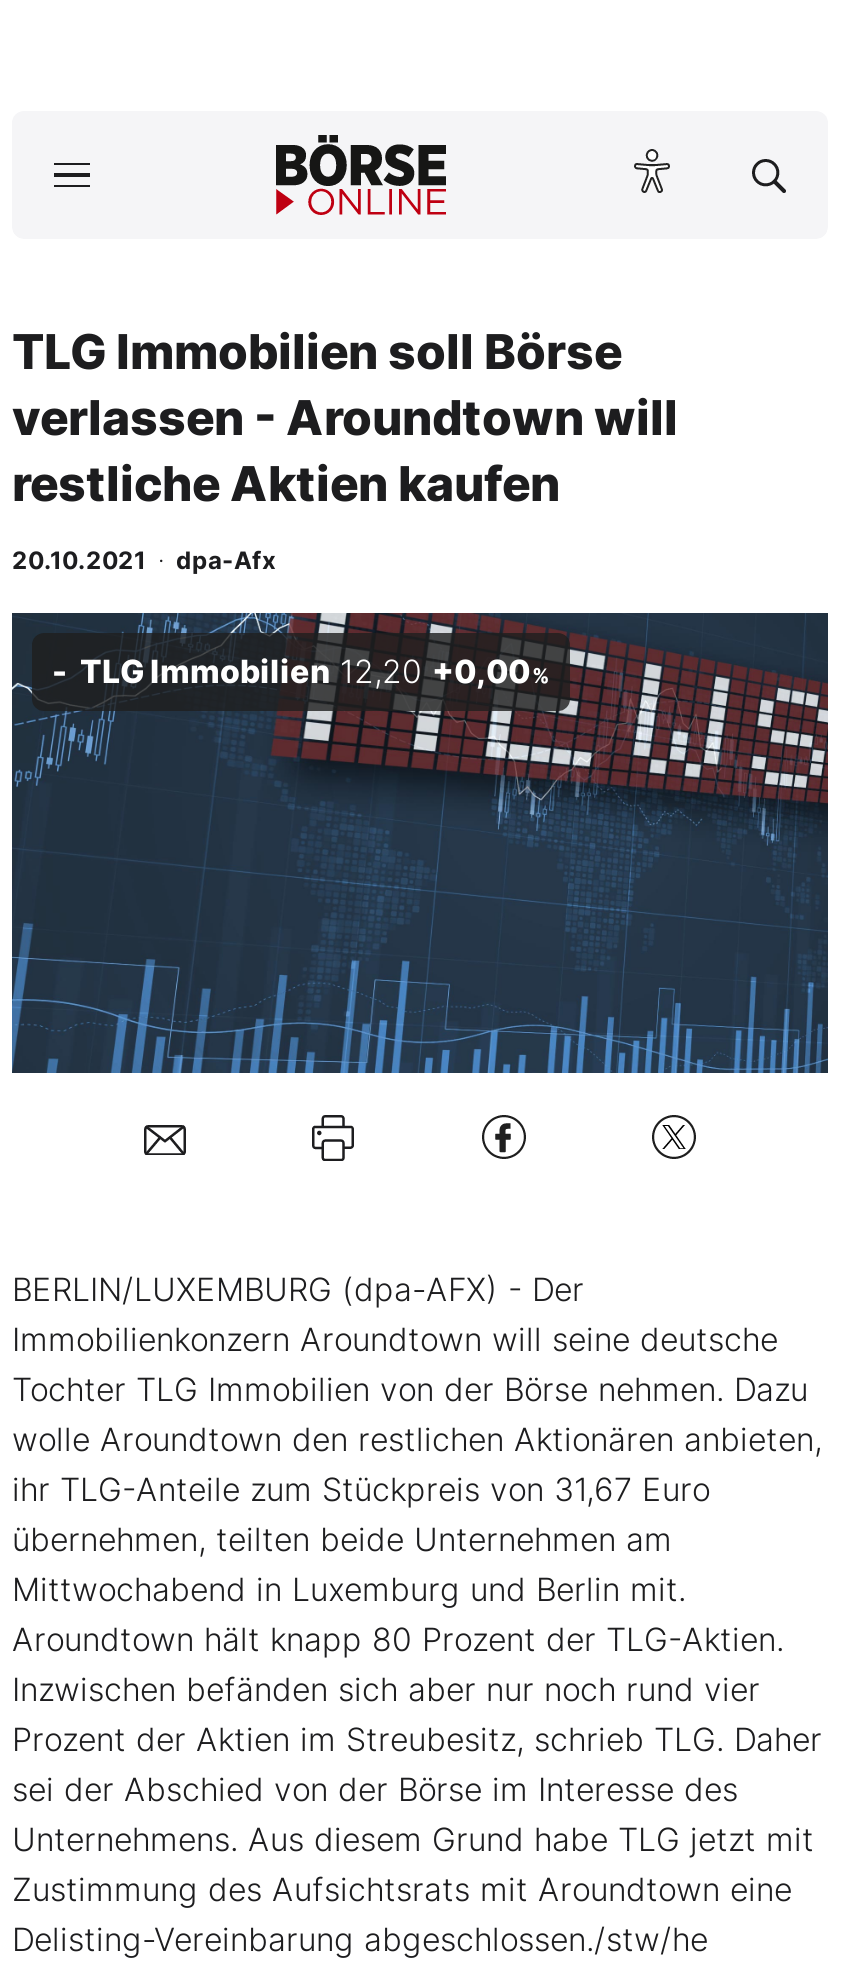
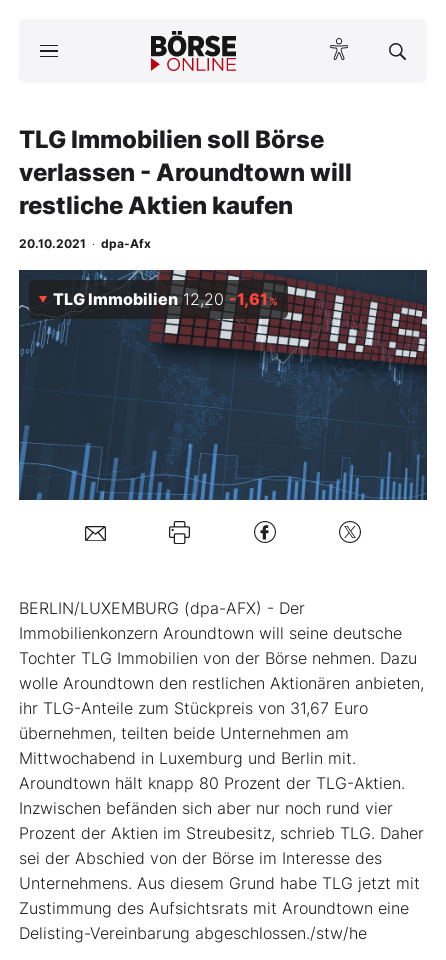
- TLG Immobilien 12,20 +0,00%
+ TLG Immobilien 12,20 -1,61%
